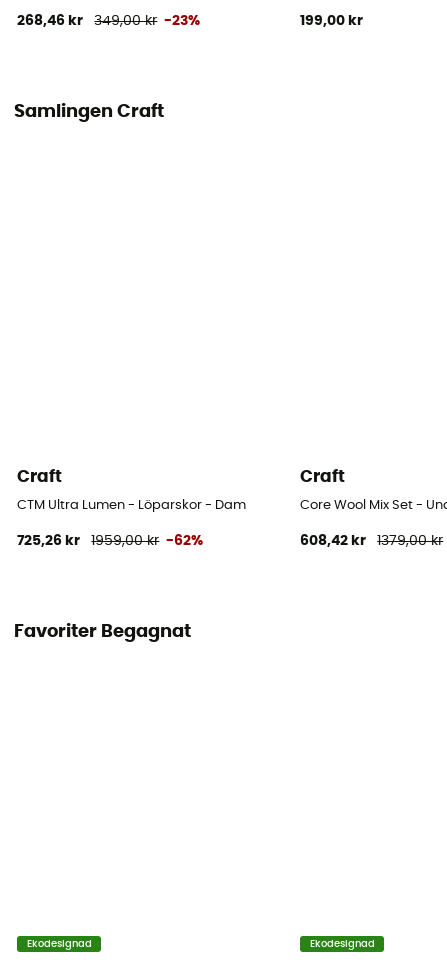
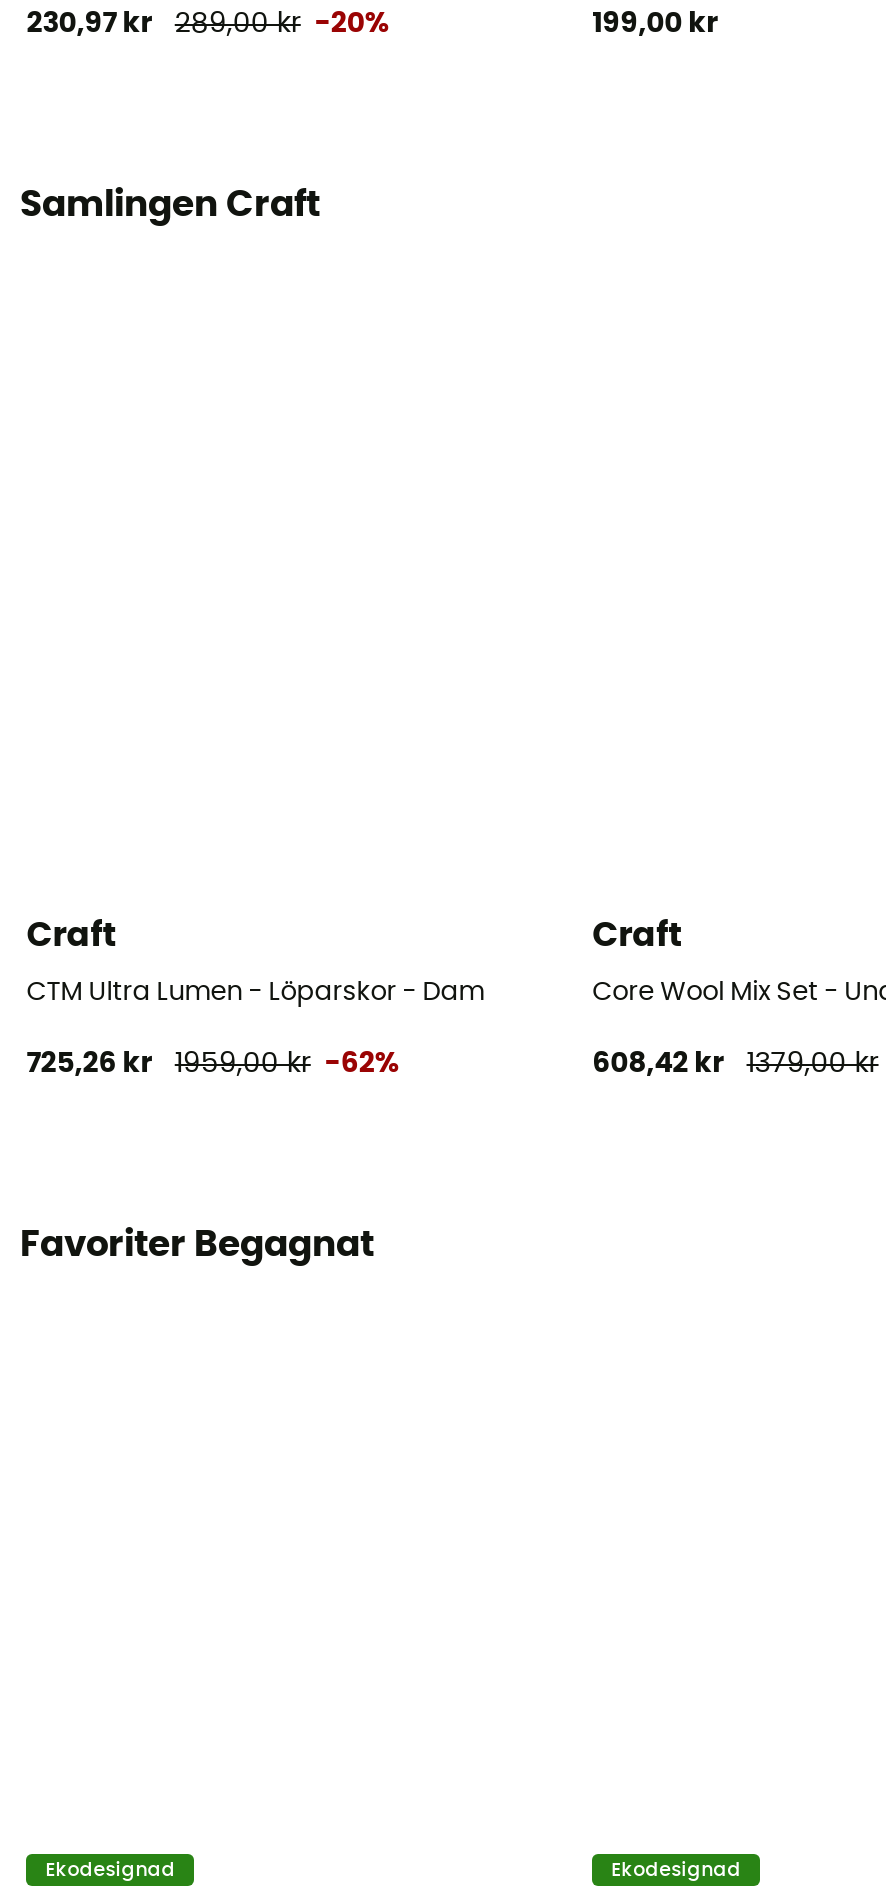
- 268,46 kr
- 349,00 kr -23%
+ 230,97 kr
+ 289,00 kr -20%
